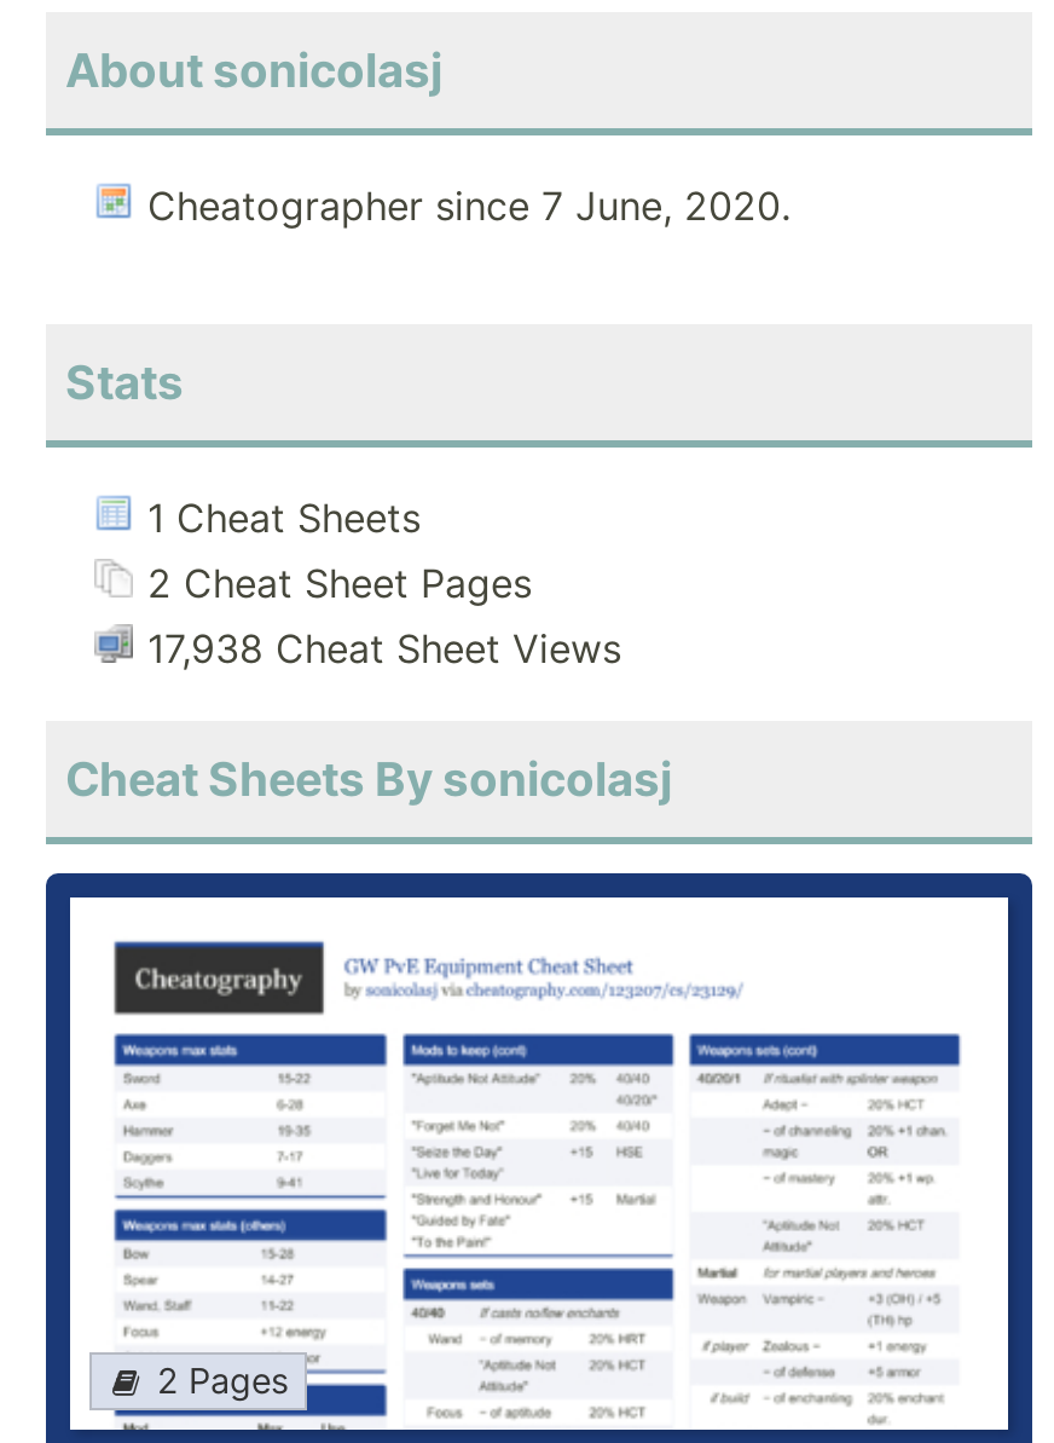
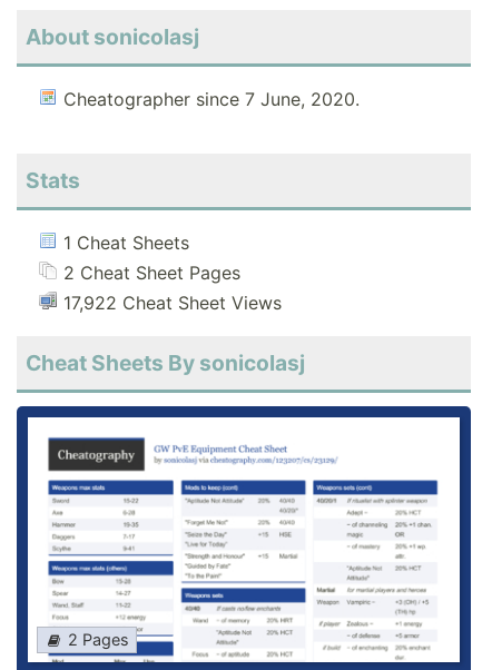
- 17,938 Cheat Sheet Views
+ 17,922 Cheat Sheet Views
